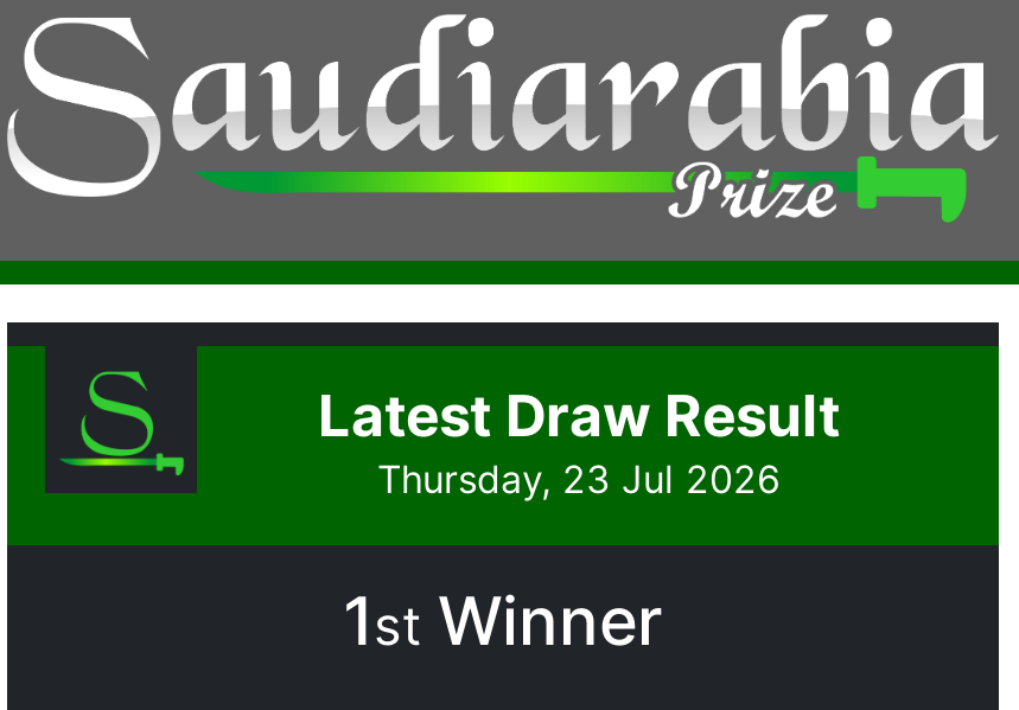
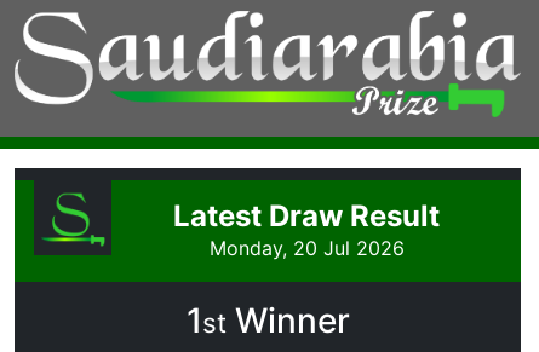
- Thursday, 23 Jul 2026
+ Monday, 20 Jul 2026
